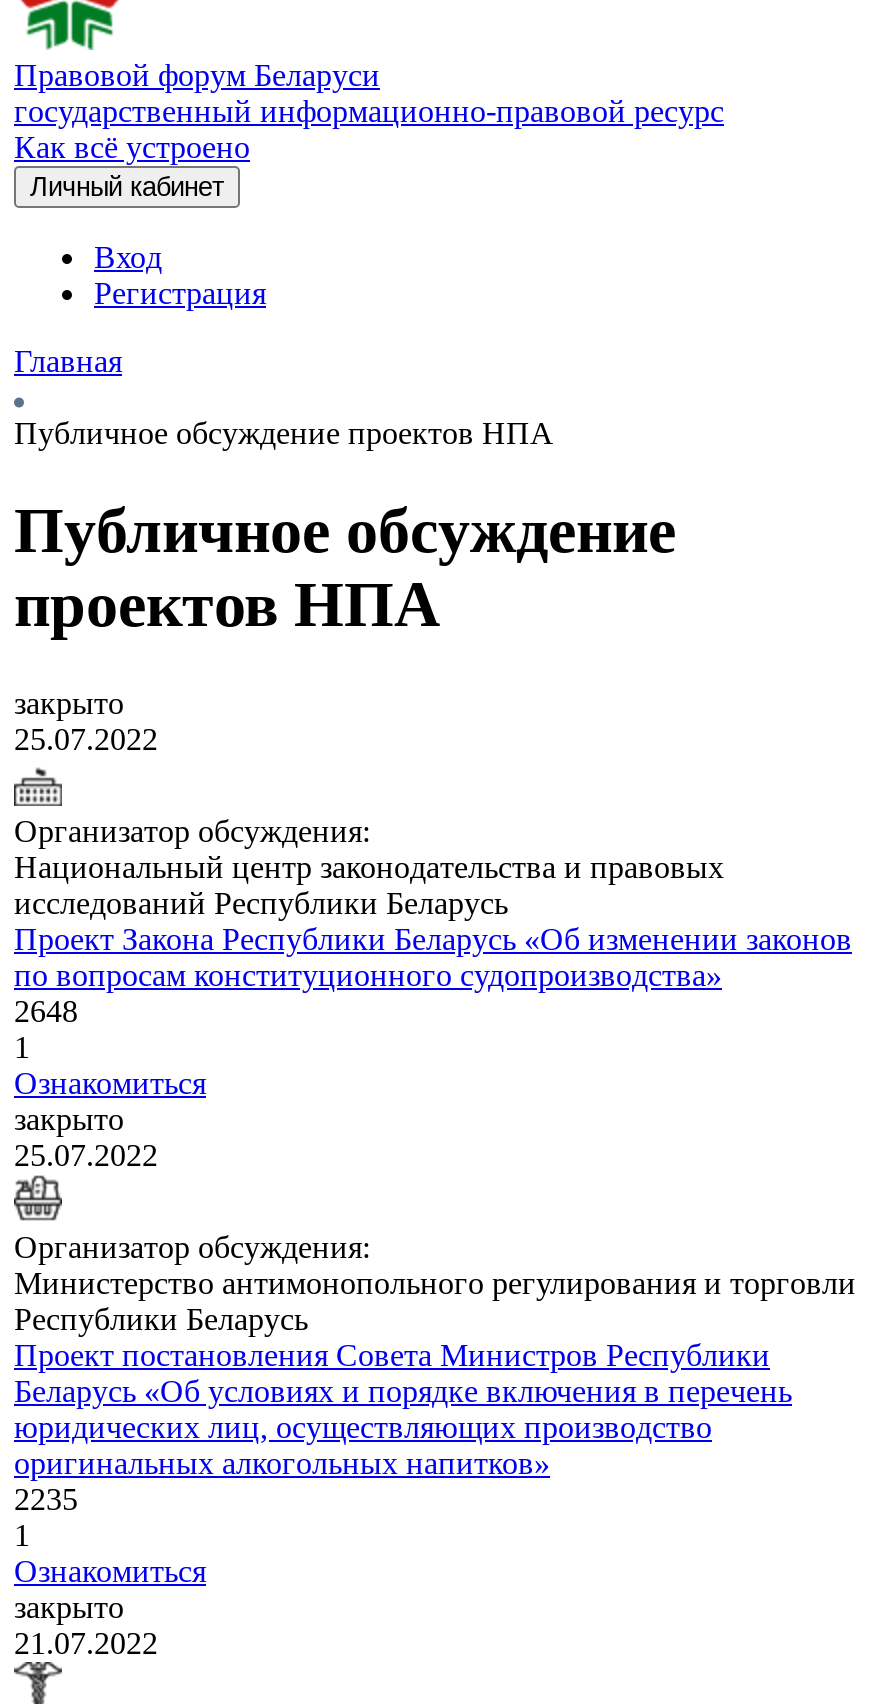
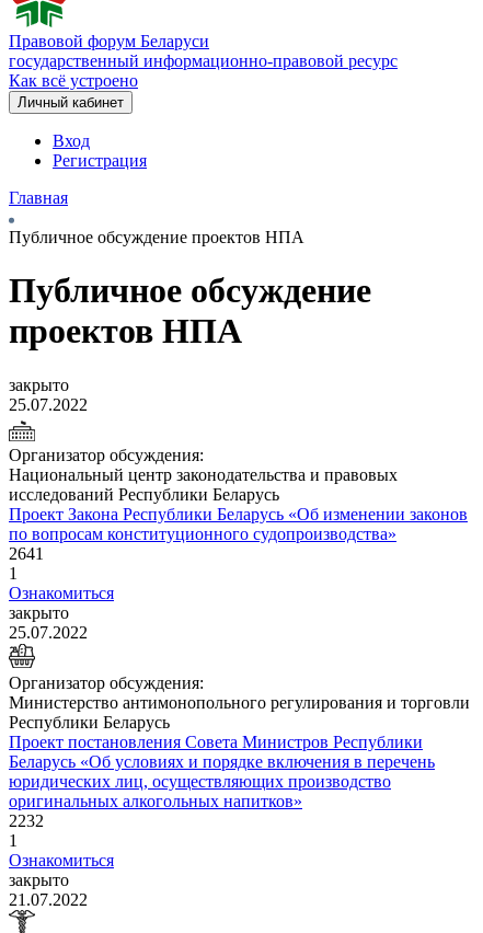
- 2648
+ 2641

- 2235
+ 2232
